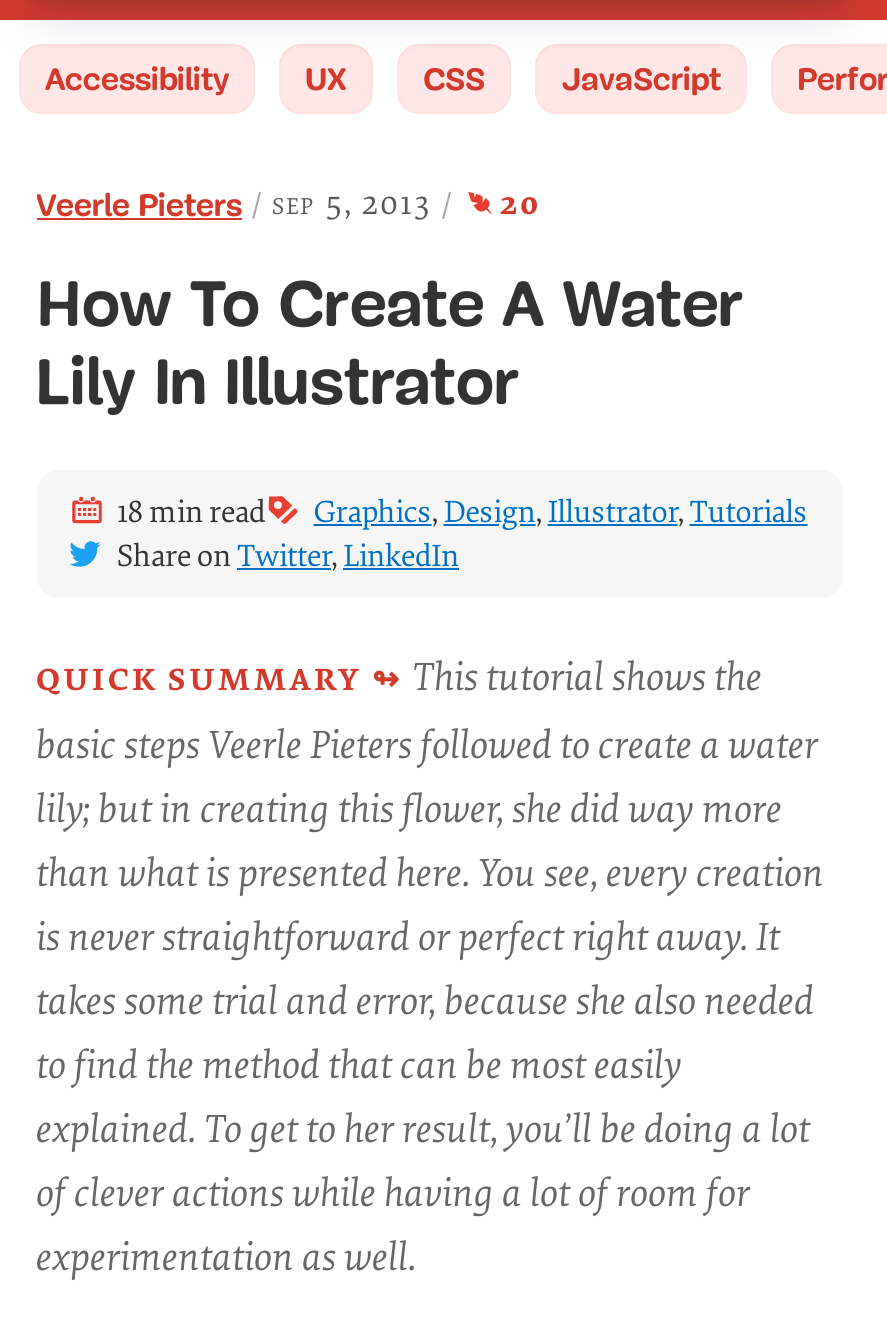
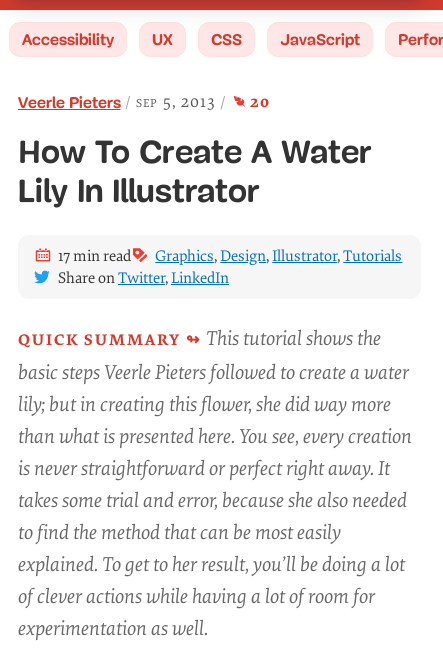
- 18 min read Graphics, Design, Illustrator, Tutorials
+ 17 min read Graphics, Design, Illustrator, Tutorials
